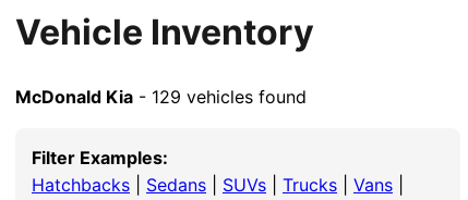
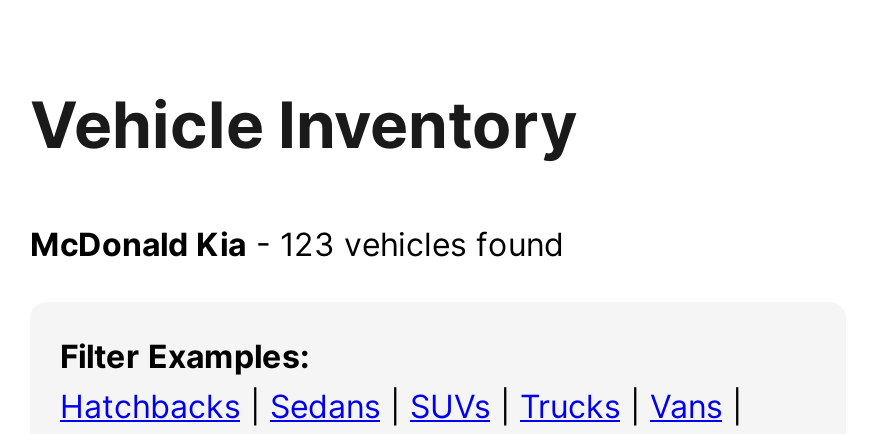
- McDonald Kia - 129 vehicles found
+ McDonald Kia - 123 vehicles found
